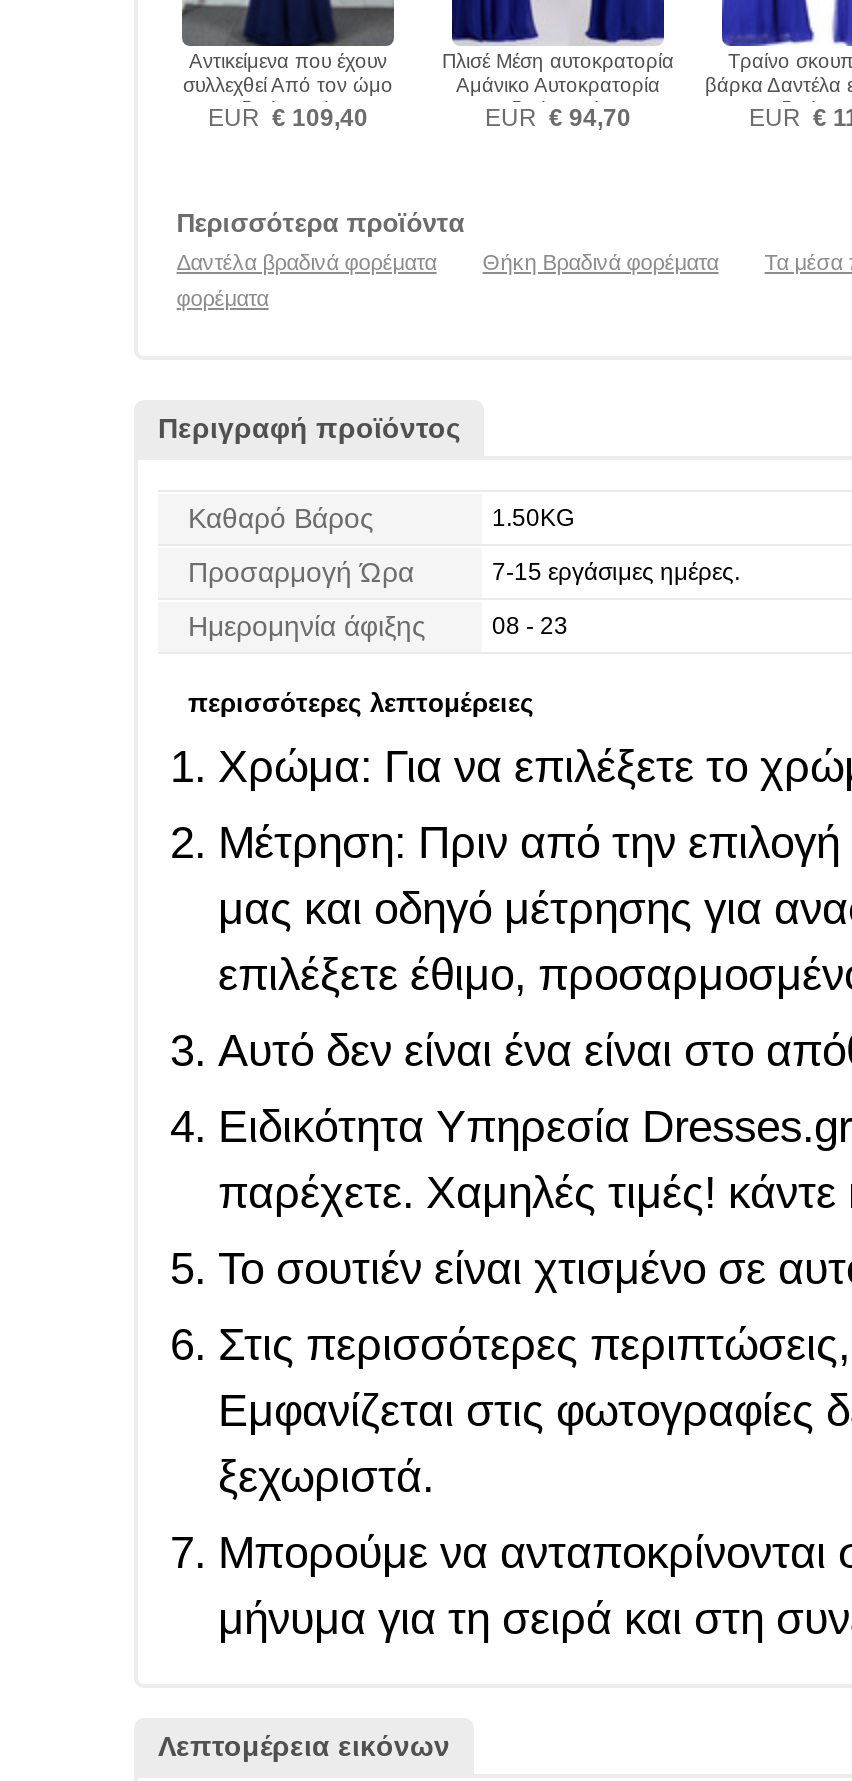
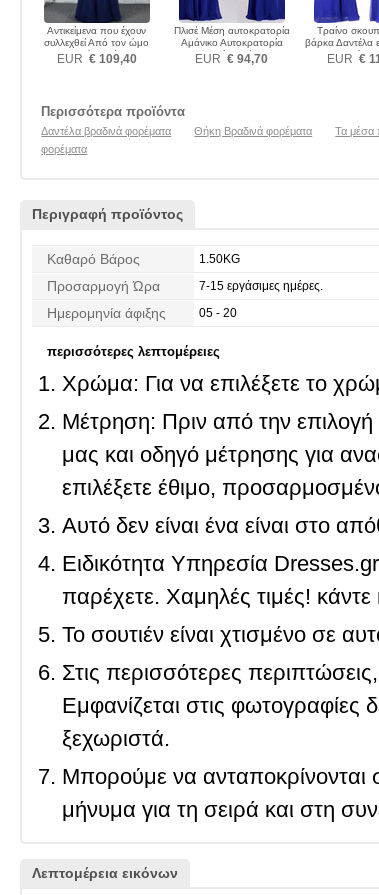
- 08 - 23
+ 05 - 20
